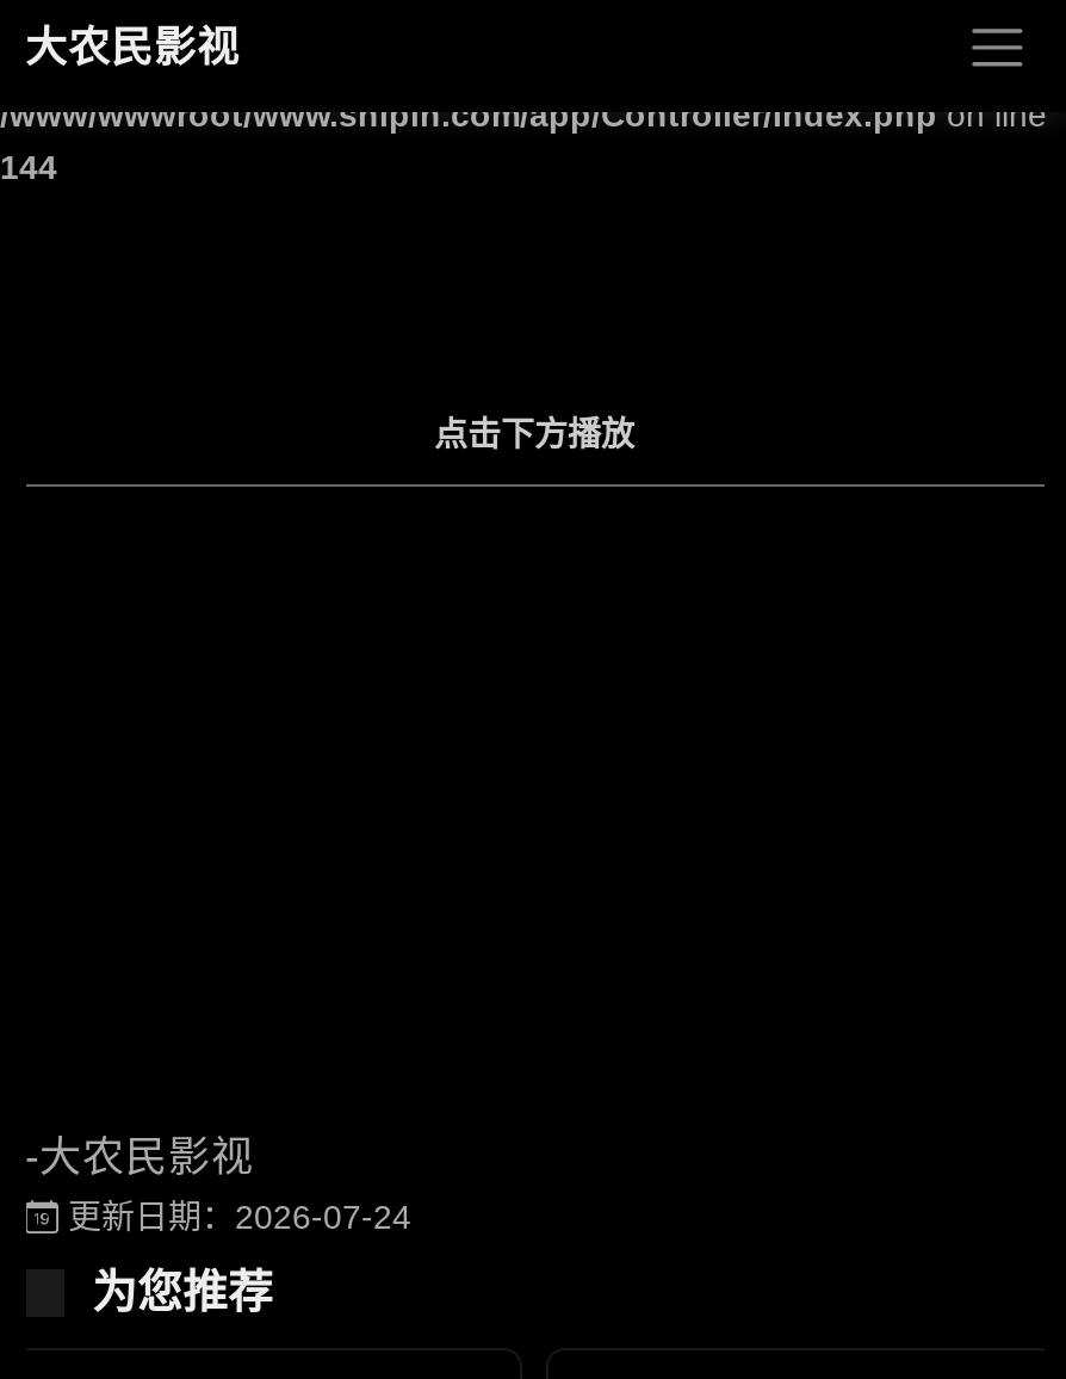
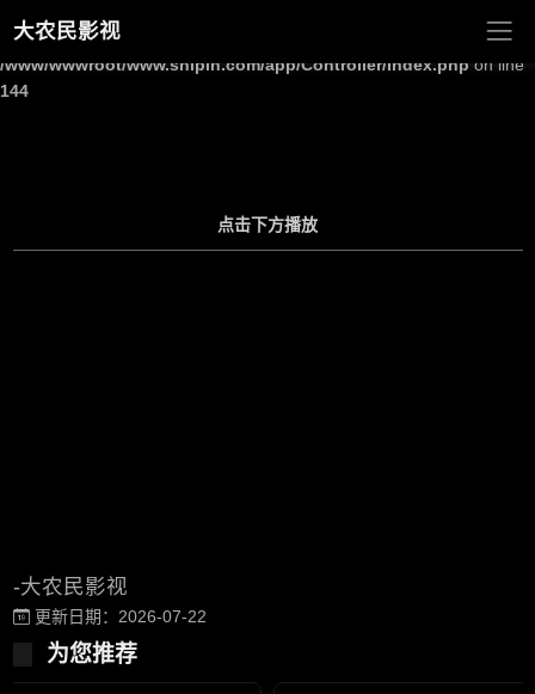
- 更新日期：2026-07-24
+ 更新日期：2026-07-22
